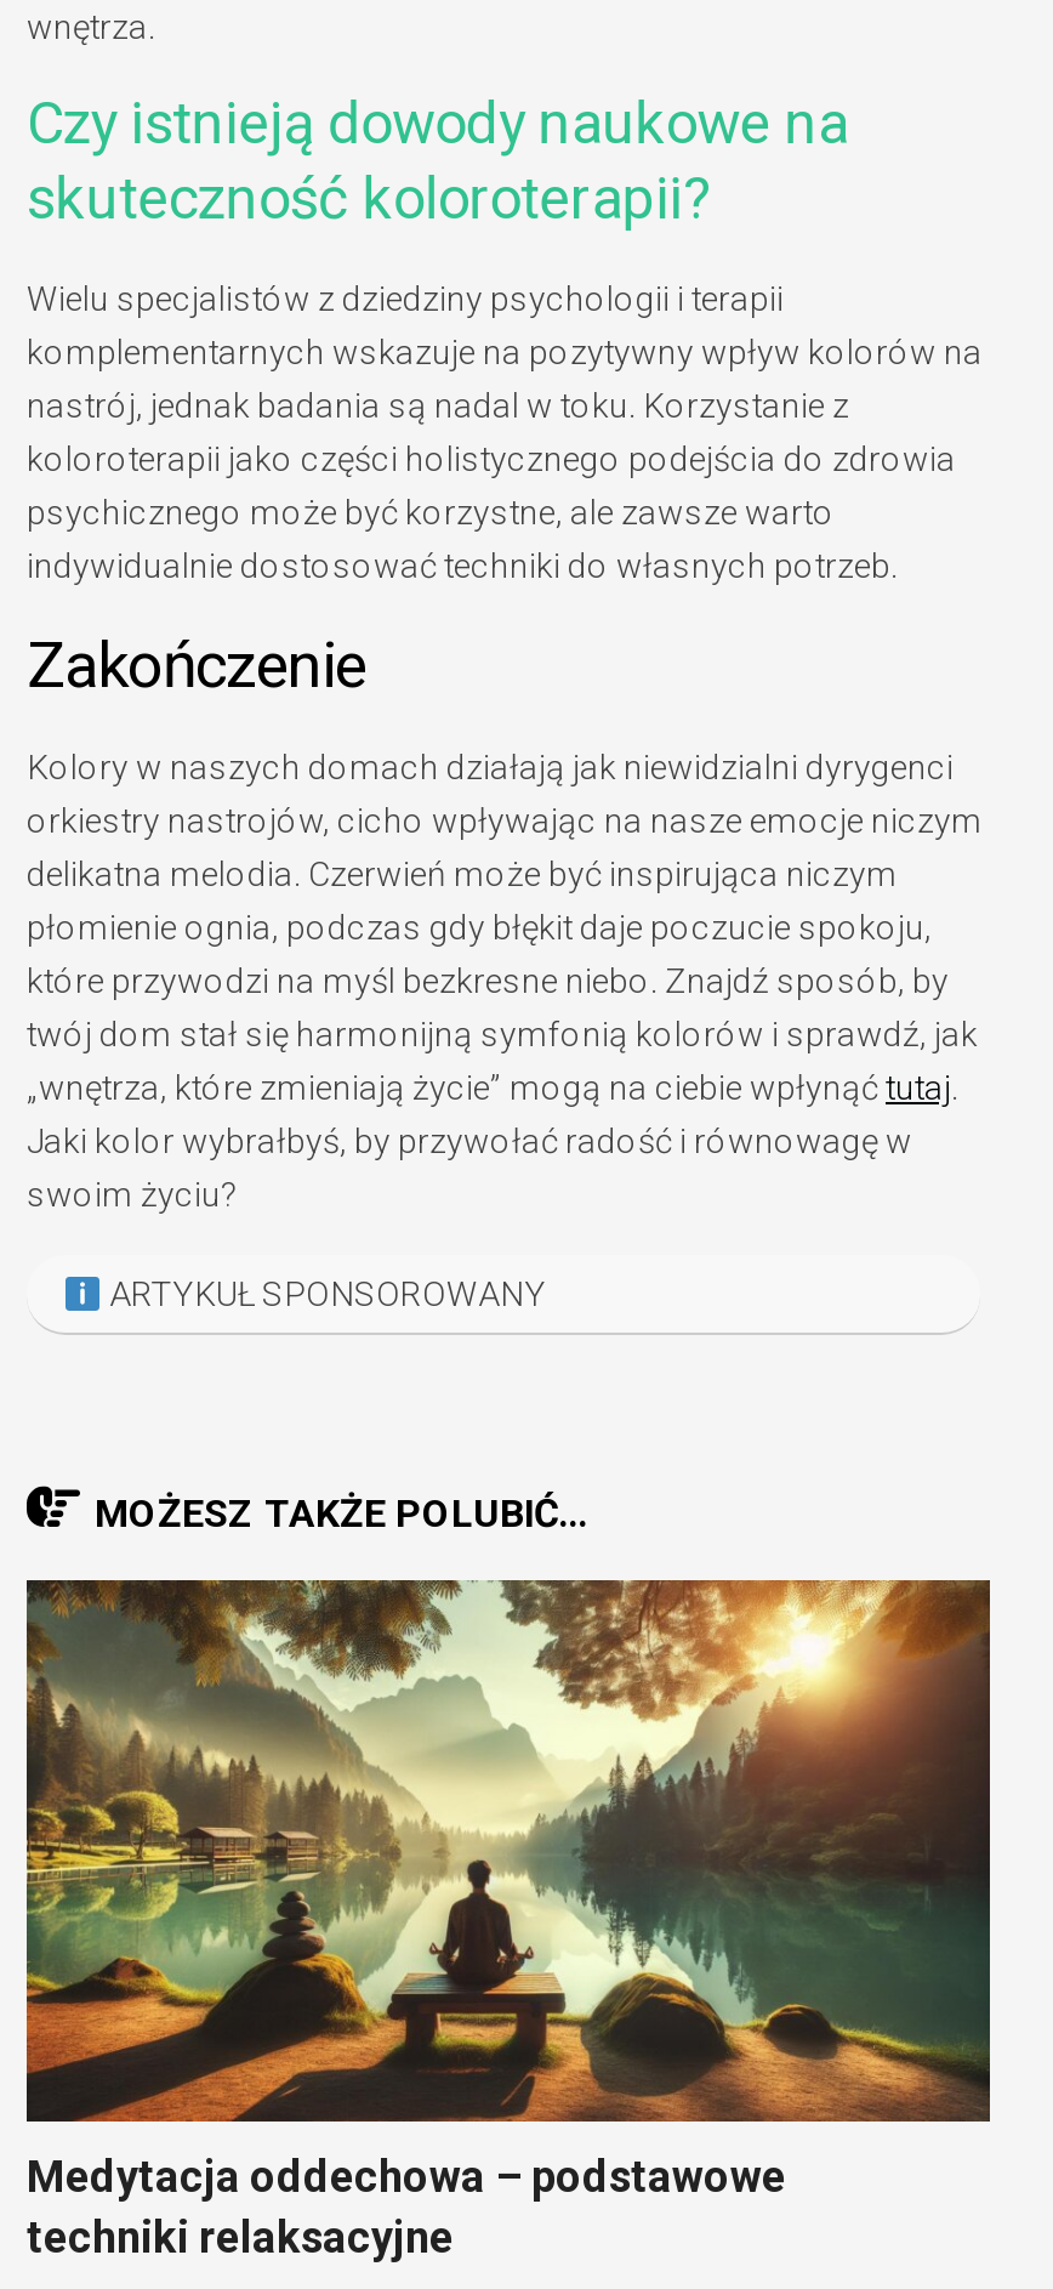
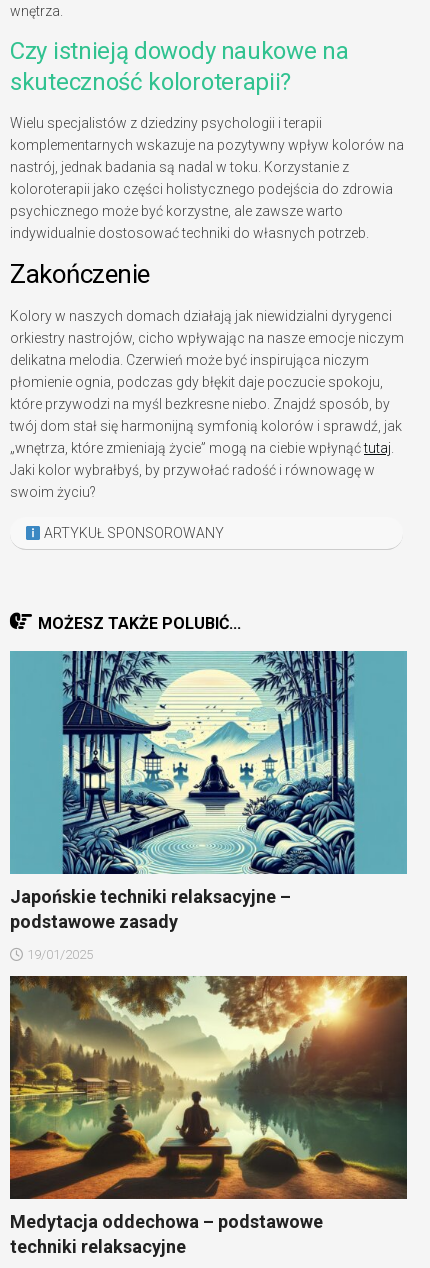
+ [image]
+ Japońskie techniki relaksacyjne –
+ podstawowe zasady
+ 19/01/2025
